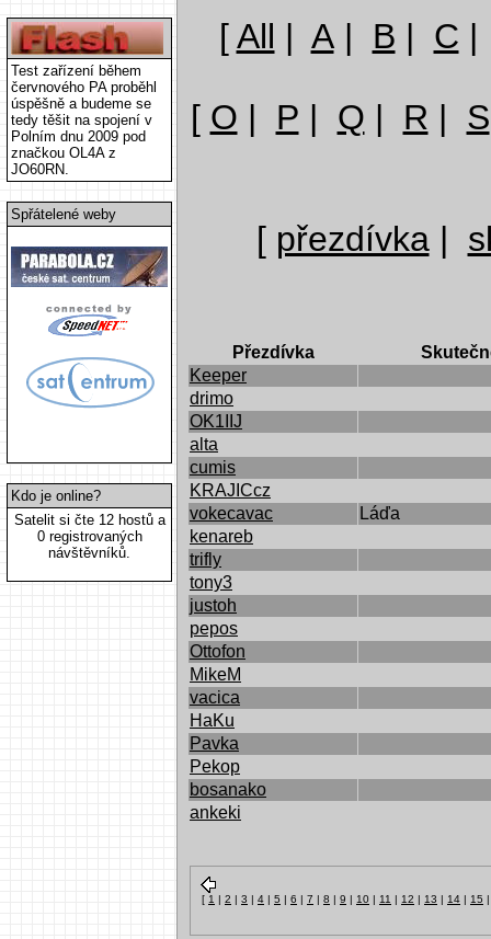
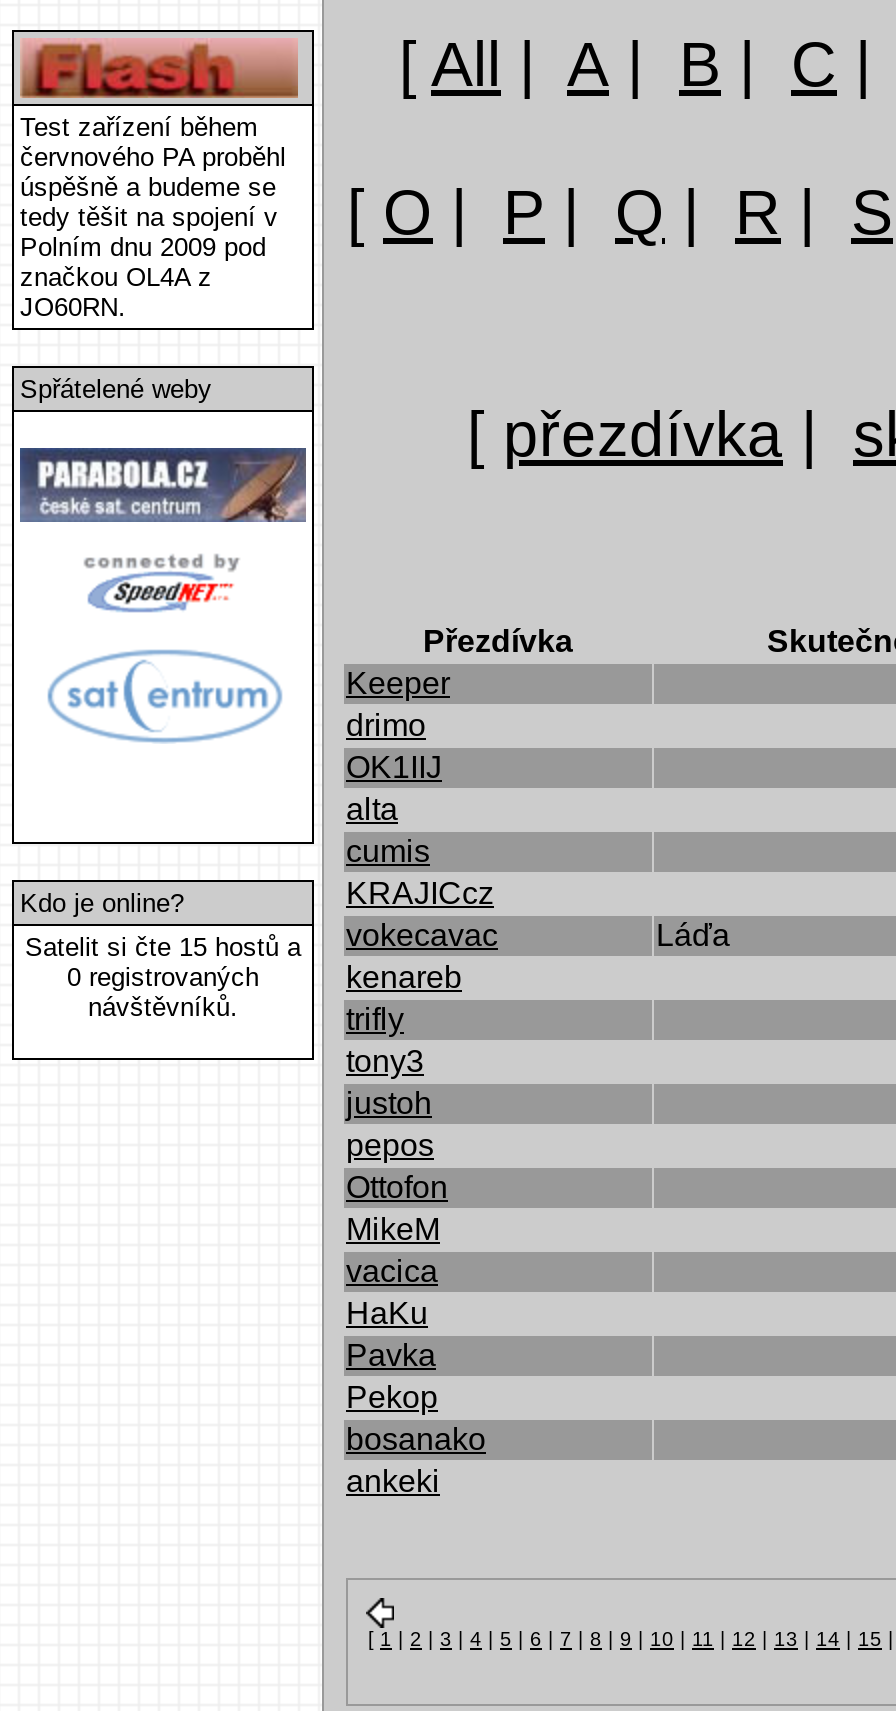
- Satelit si čte 12 hostů a
+ Satelit si čte 15 hostů a
